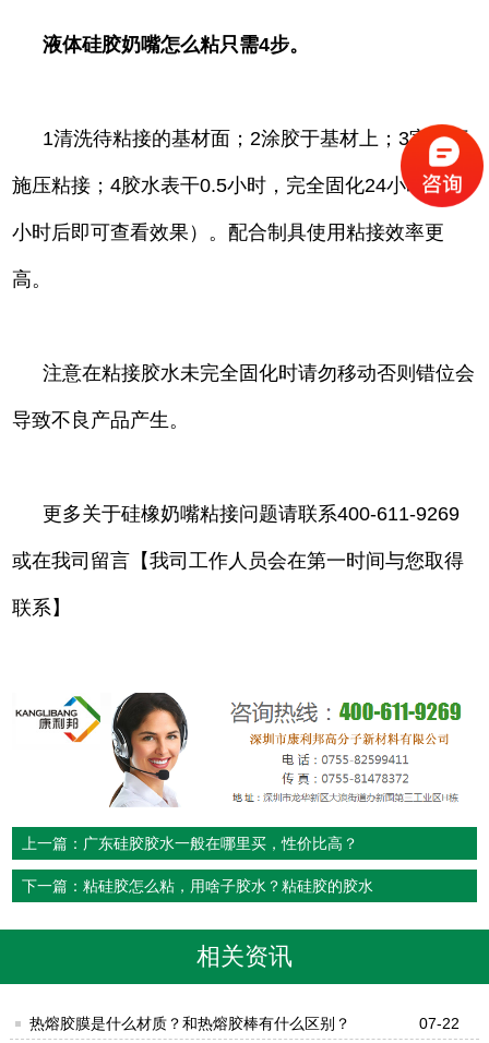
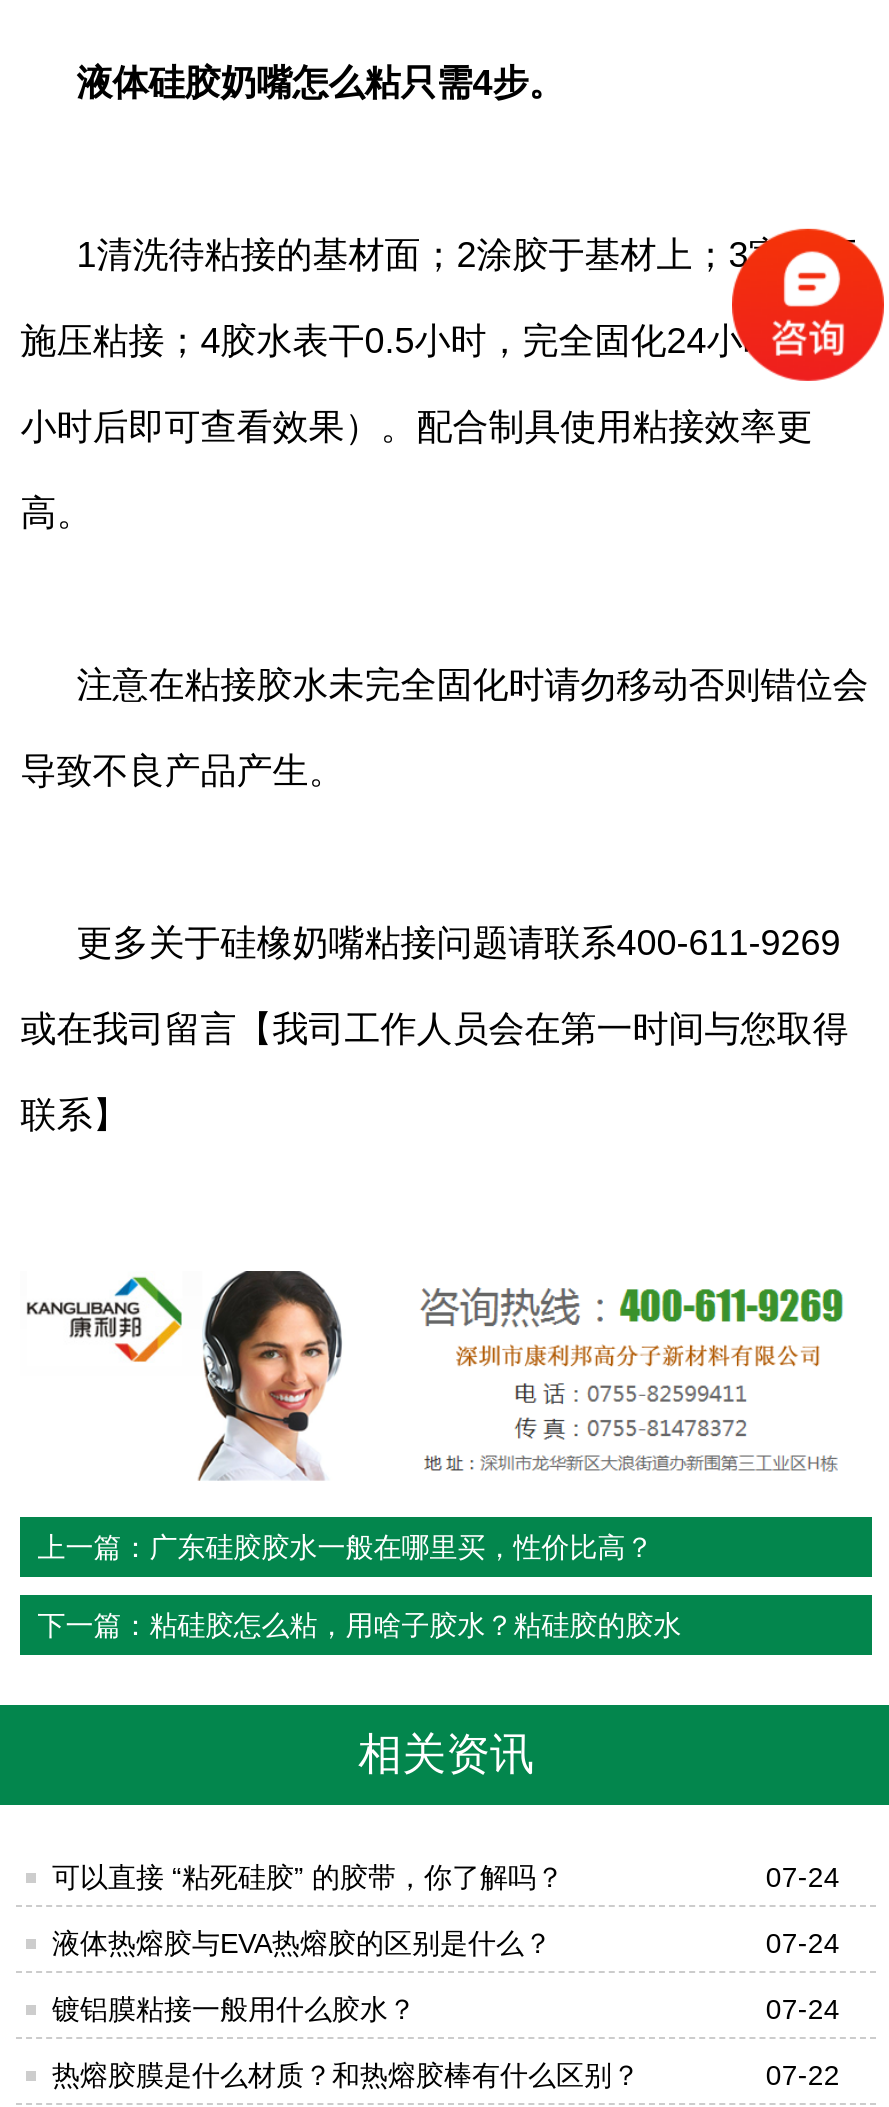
+ 可以直接 “粘死硅胶” 的胶带，你了解吗？
+ 07-24
+ 液体热熔胶与EVA热熔胶的区别是什么？
+ 07-24
+ 镀铝膜粘接一般用什么胶水？
+ 07-24
